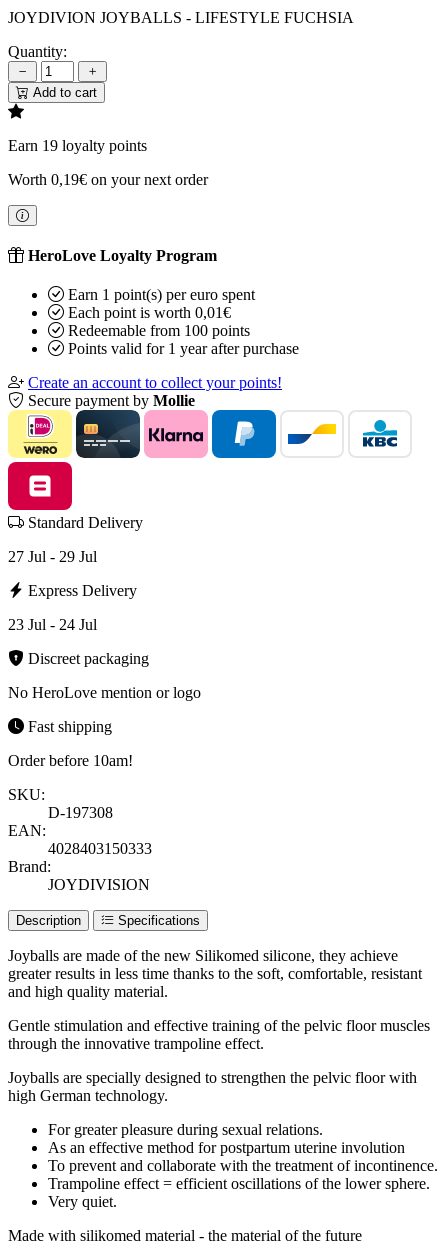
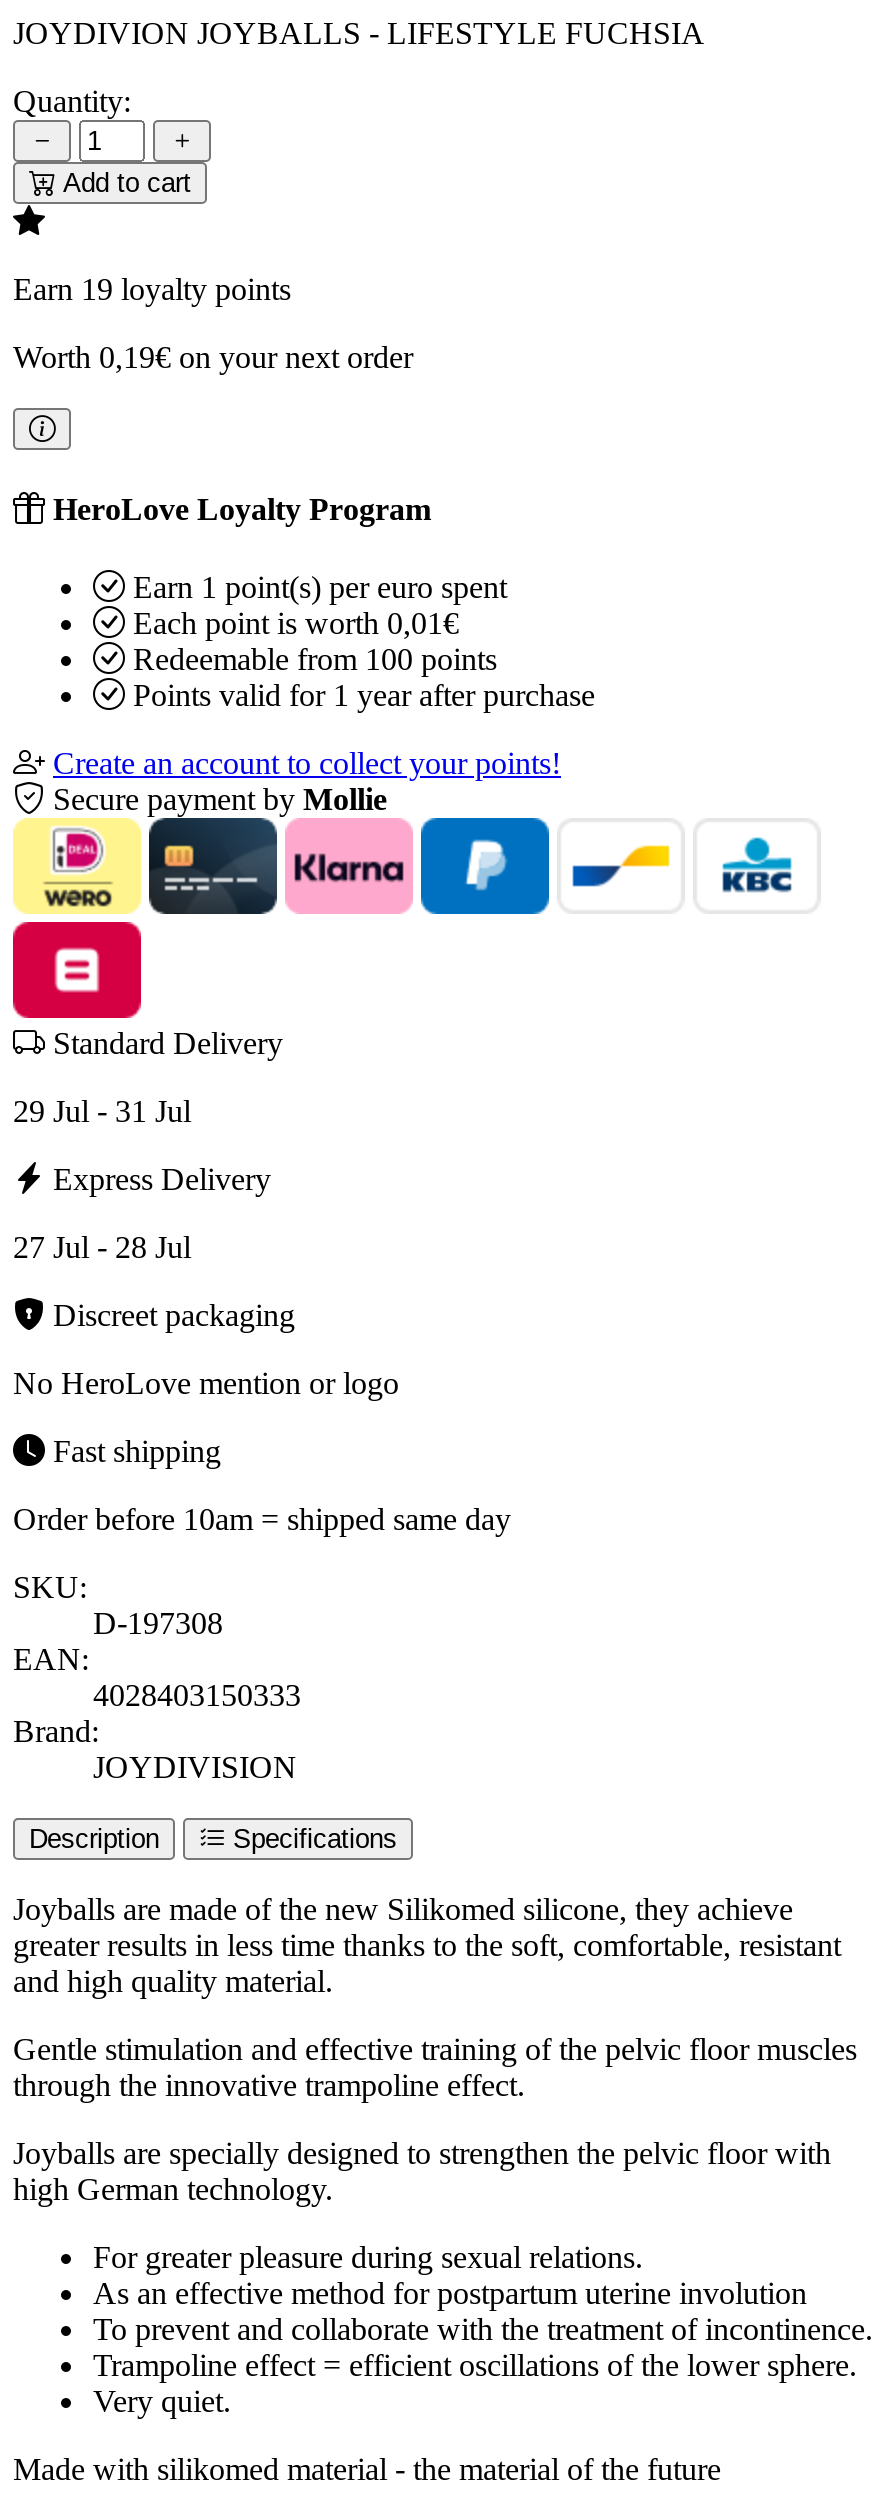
- 27 Jul - 29 Jul
+ 29 Jul - 31 Jul

- 23 Jul - 24 Jul
+ 27 Jul - 28 Jul

- Order before 10am!
+ Order before 10am = shipped same day
